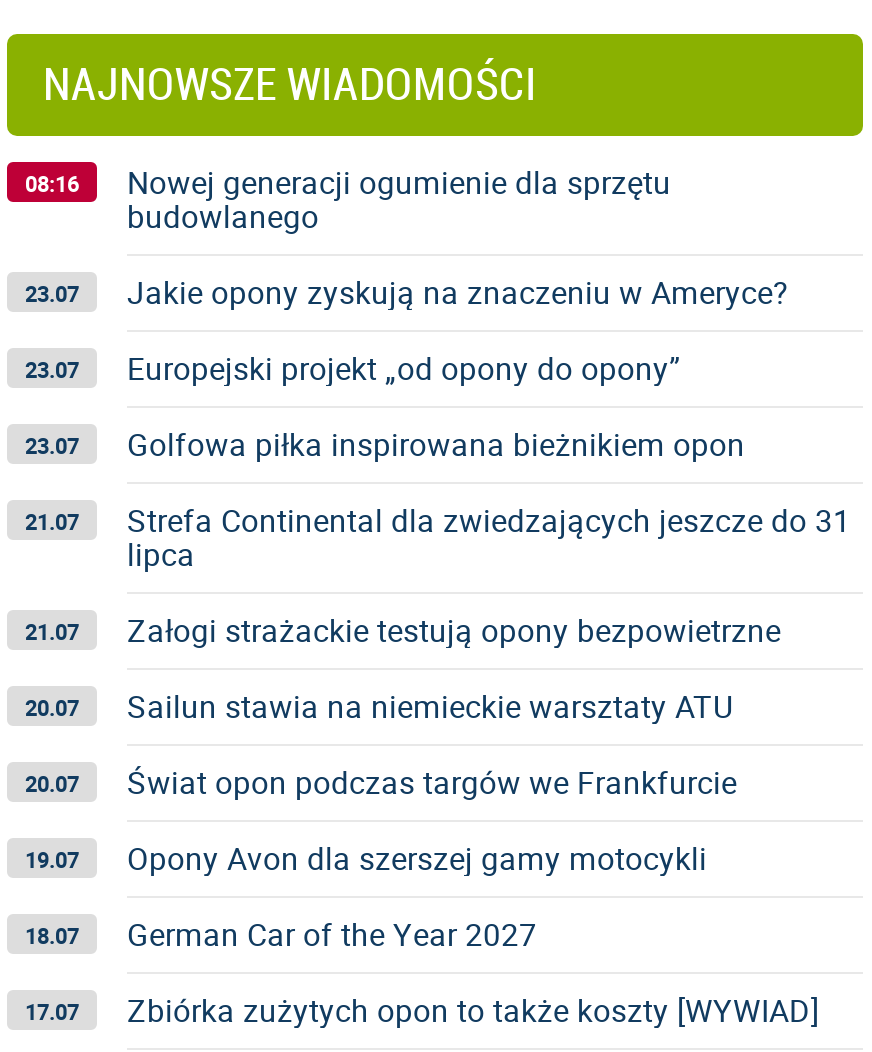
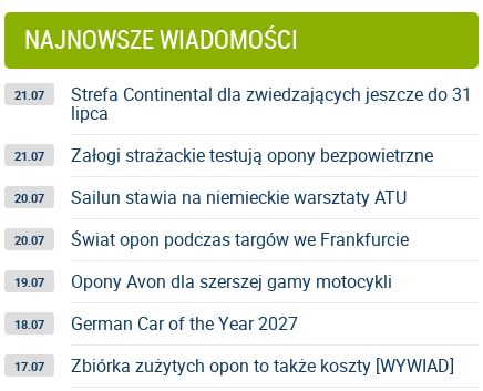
- 08:16
- Nowej generacji ogumienie dla sprzętu
- budowlanego
- 23.07
- Jakie opony zyskują na znaczeniu w Ameryce?
- 23.07
- Europejski projekt „od opony do opony”
- 23.07
- Golfowa piłka inspirowana bieżnikiem opon
